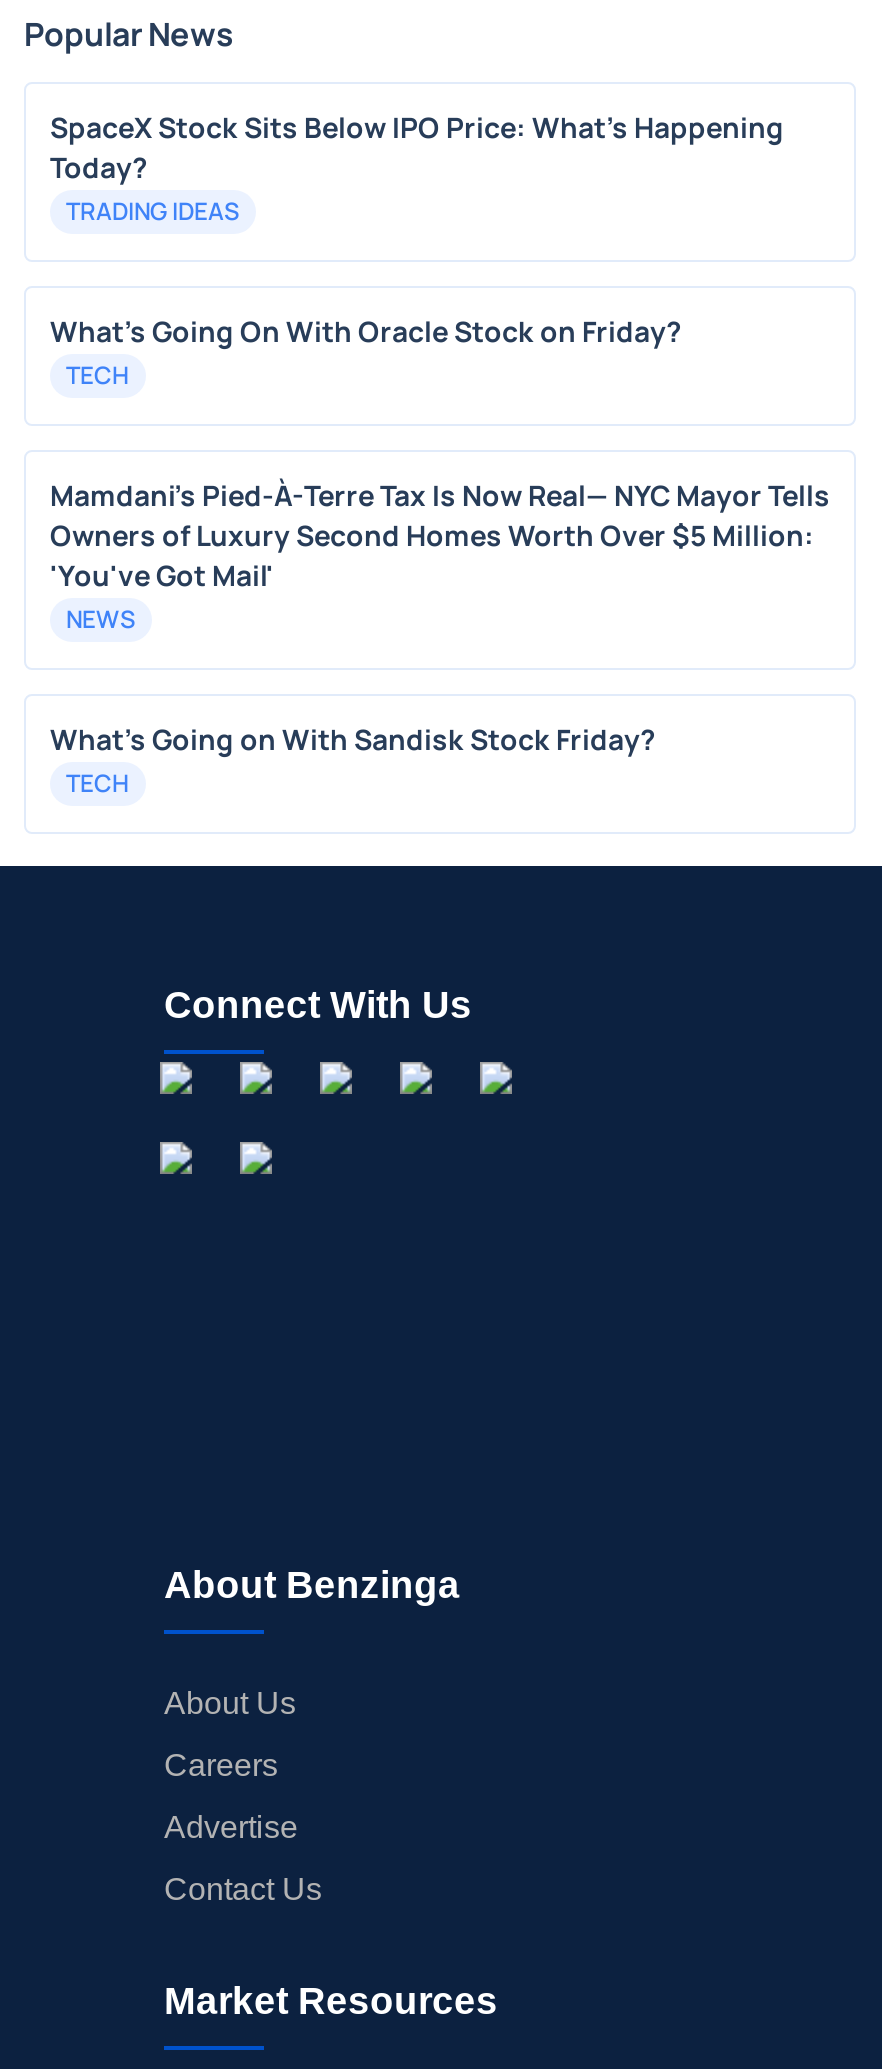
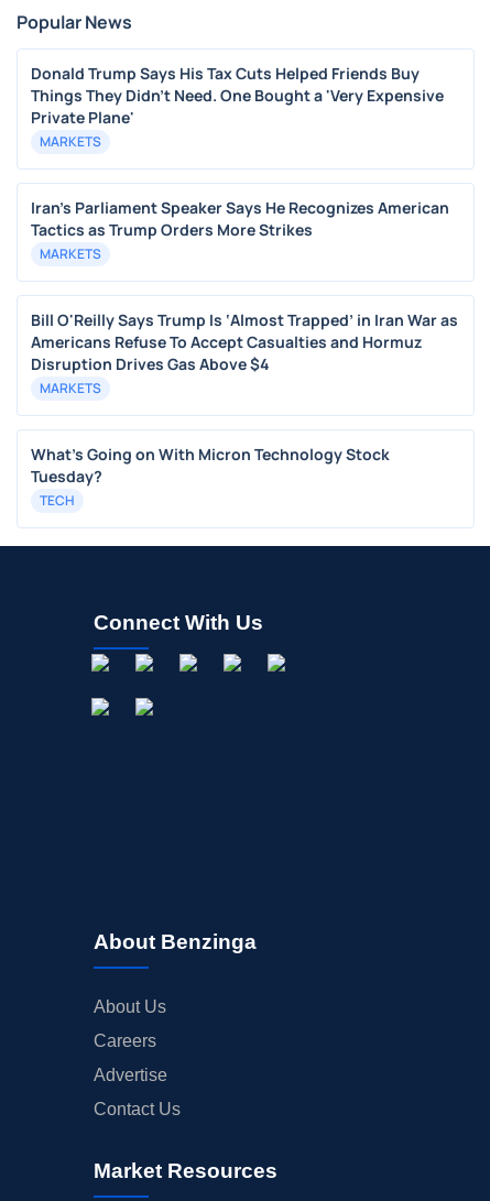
- SpaceX Stock Sits Below IPO Price: What's Happening
- Today?
- TRADING IDEAS
+ Donald Trump Says His Tax Cuts Helped Friends Buy
+ Things They Didn't Need. One Bought a 'Very Expensive
+ Private Plane'
+ MARKETS

- What's Going On With Oracle Stock on Friday?
- TECH
+ Iran's Parliament Speaker Says He Recognizes American
+ Tactics as Trump Orders More Strikes
+ MARKETS

- Mamdani's Pied-À-Terre Tax Is Now Real— NYC Mayor Tells
- Owners of Luxury Second Homes Worth Over $5 Million:
- 'You've Got Mail'
- NEWS
+ Bill O'Reilly Says Trump Is ‘Almost Trapped’ in Iran War as
+ Americans Refuse To Accept Casualties and Hormuz
+ Disruption Drives Gas Above $4
+ MARKETS

- What's Going on With Sandisk Stock Friday?
+ What's Going on With Micron Technology Stock
+ Tuesday?
